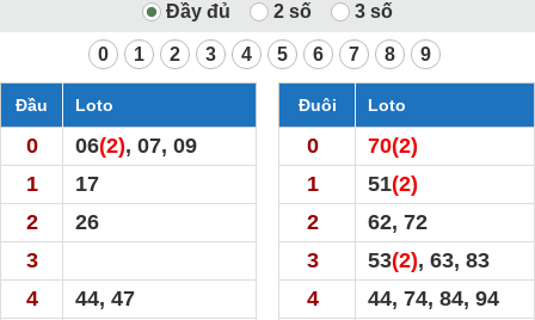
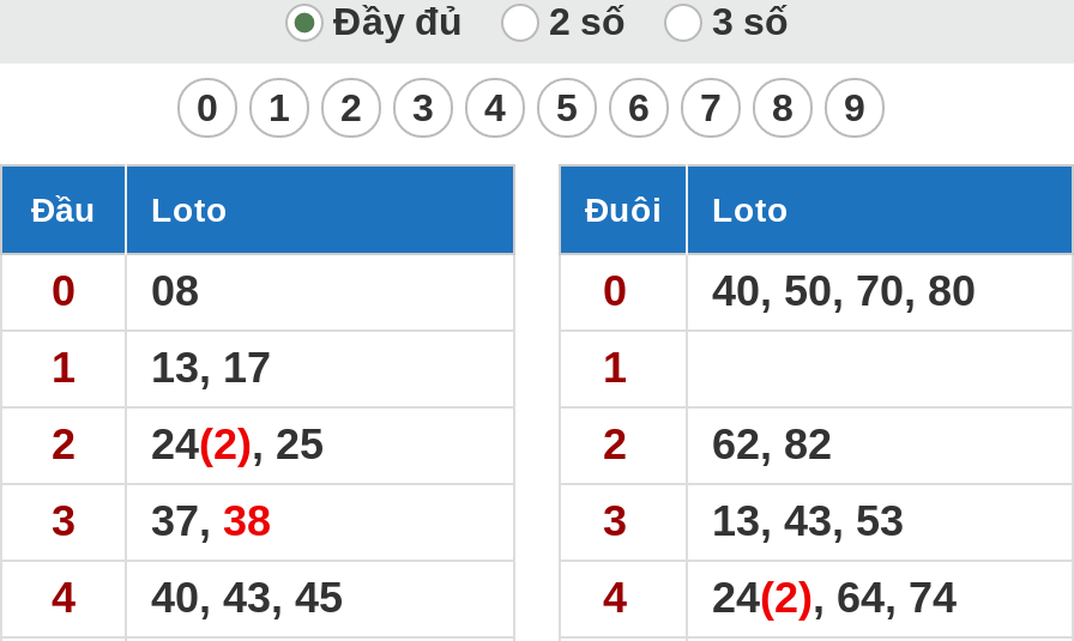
- 0 06(2), 07, 09
+ 0 08

- 70(2)
+ 40, 50, 70, 80

- 1 17
+ 1 13, 17

- 51(2)

- 2 26
+ 2 24(2), 25

- 62, 72
+ 62, 82

- 53(2), 63, 83
+ 13, 43, 53

+ 37, 38

- 4 44, 47
+ 4 40, 43, 45

- 44, 74, 84, 94
+ 24(2), 64, 74
